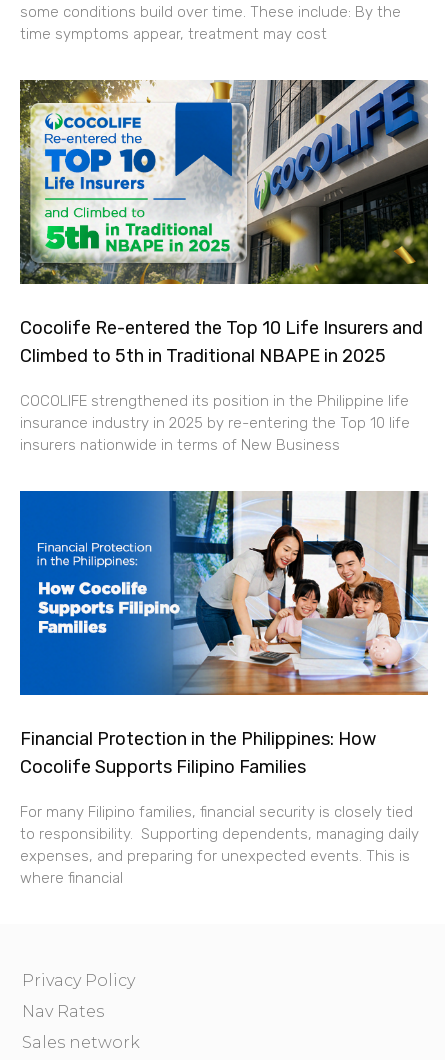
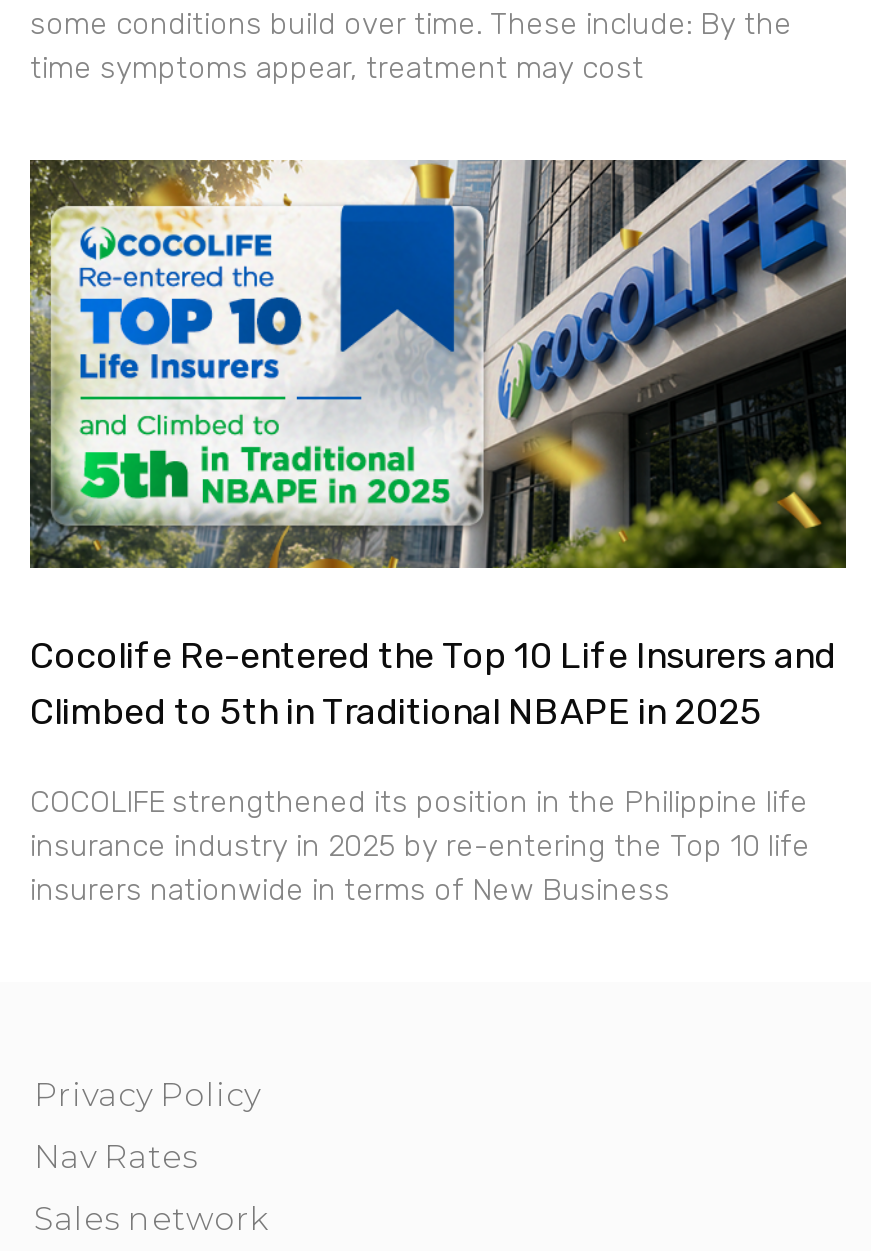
- [image]
- Financial Protection in the Philippines: How
- Cocolife Supports Filipino Families
- For many Filipino families, financial security is closely tied
- to responsibility. Supporting dependents, managing daily
- expenses, and preparing for unexpected events. This is
- where financial
